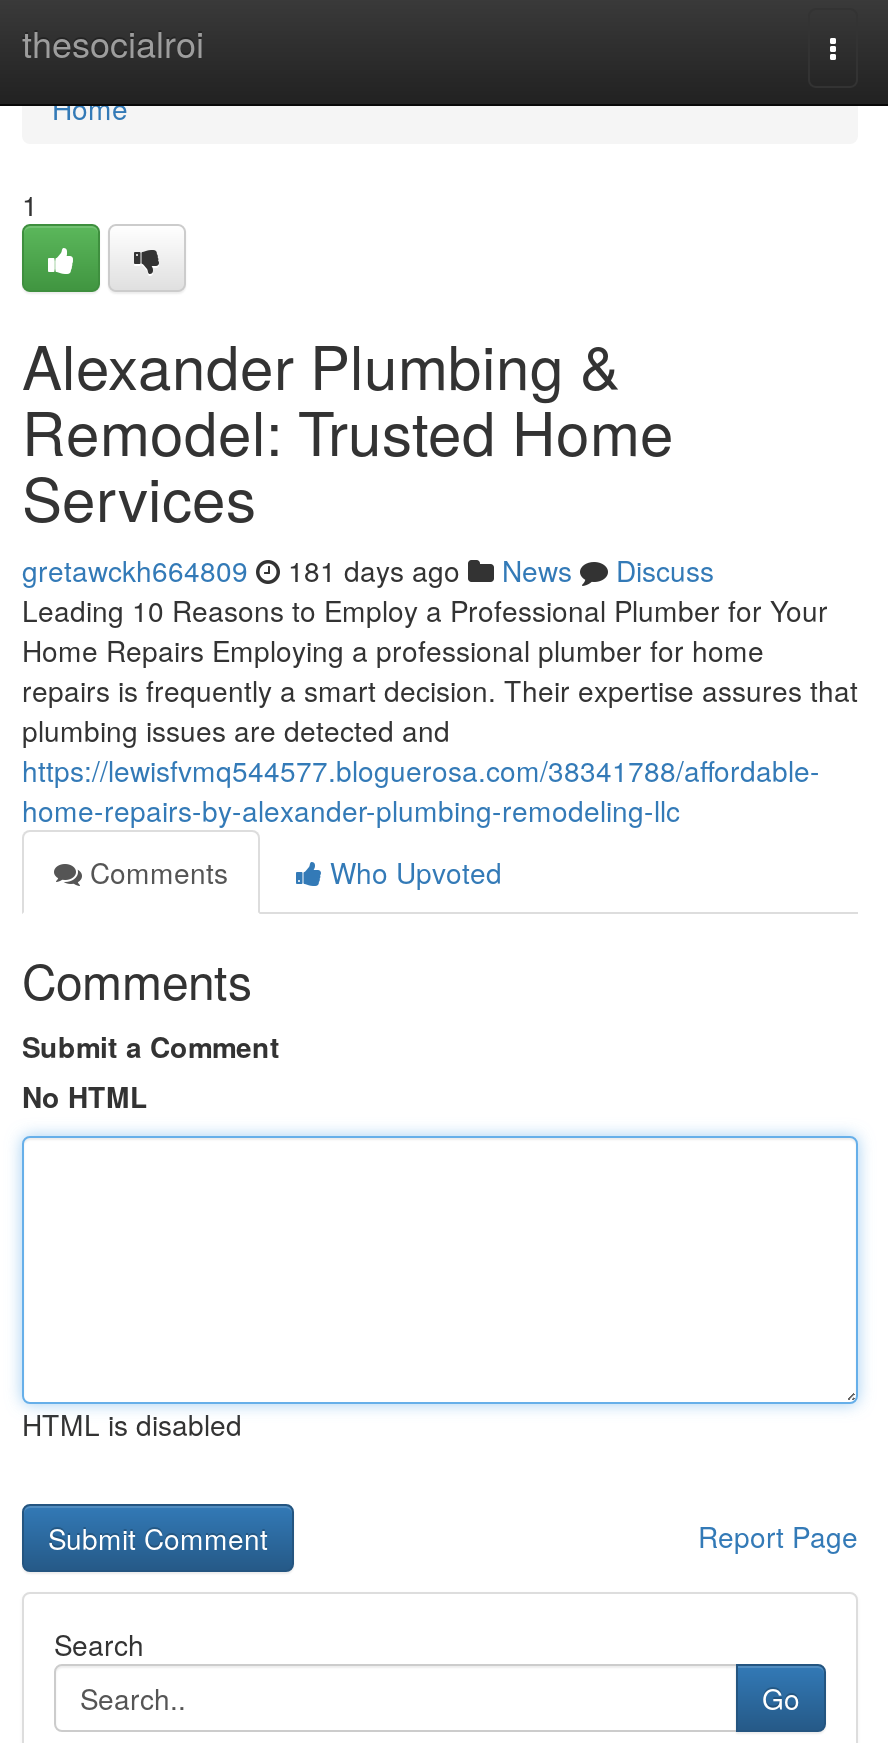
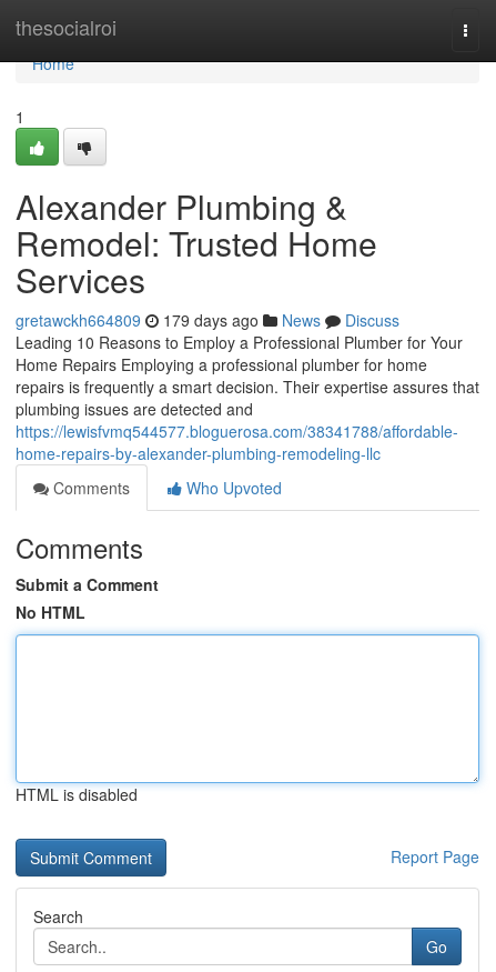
- gretawckh664809 181 days ago News Discuss
+ gretawckh664809 179 days ago News Discuss
